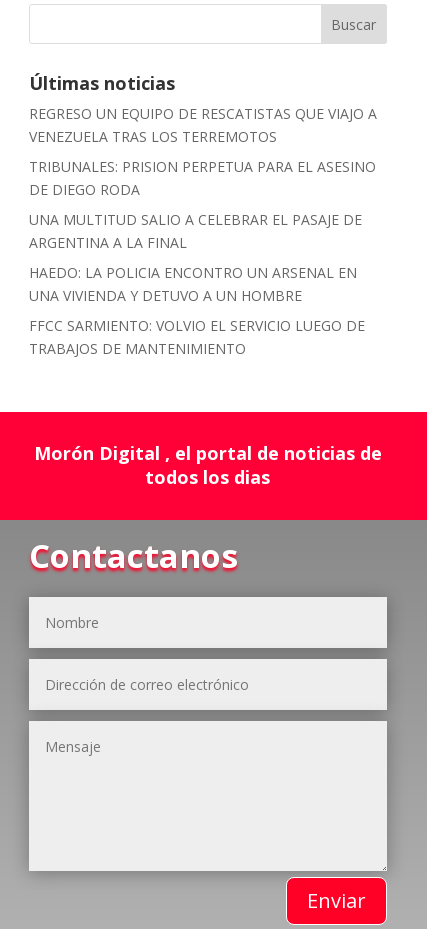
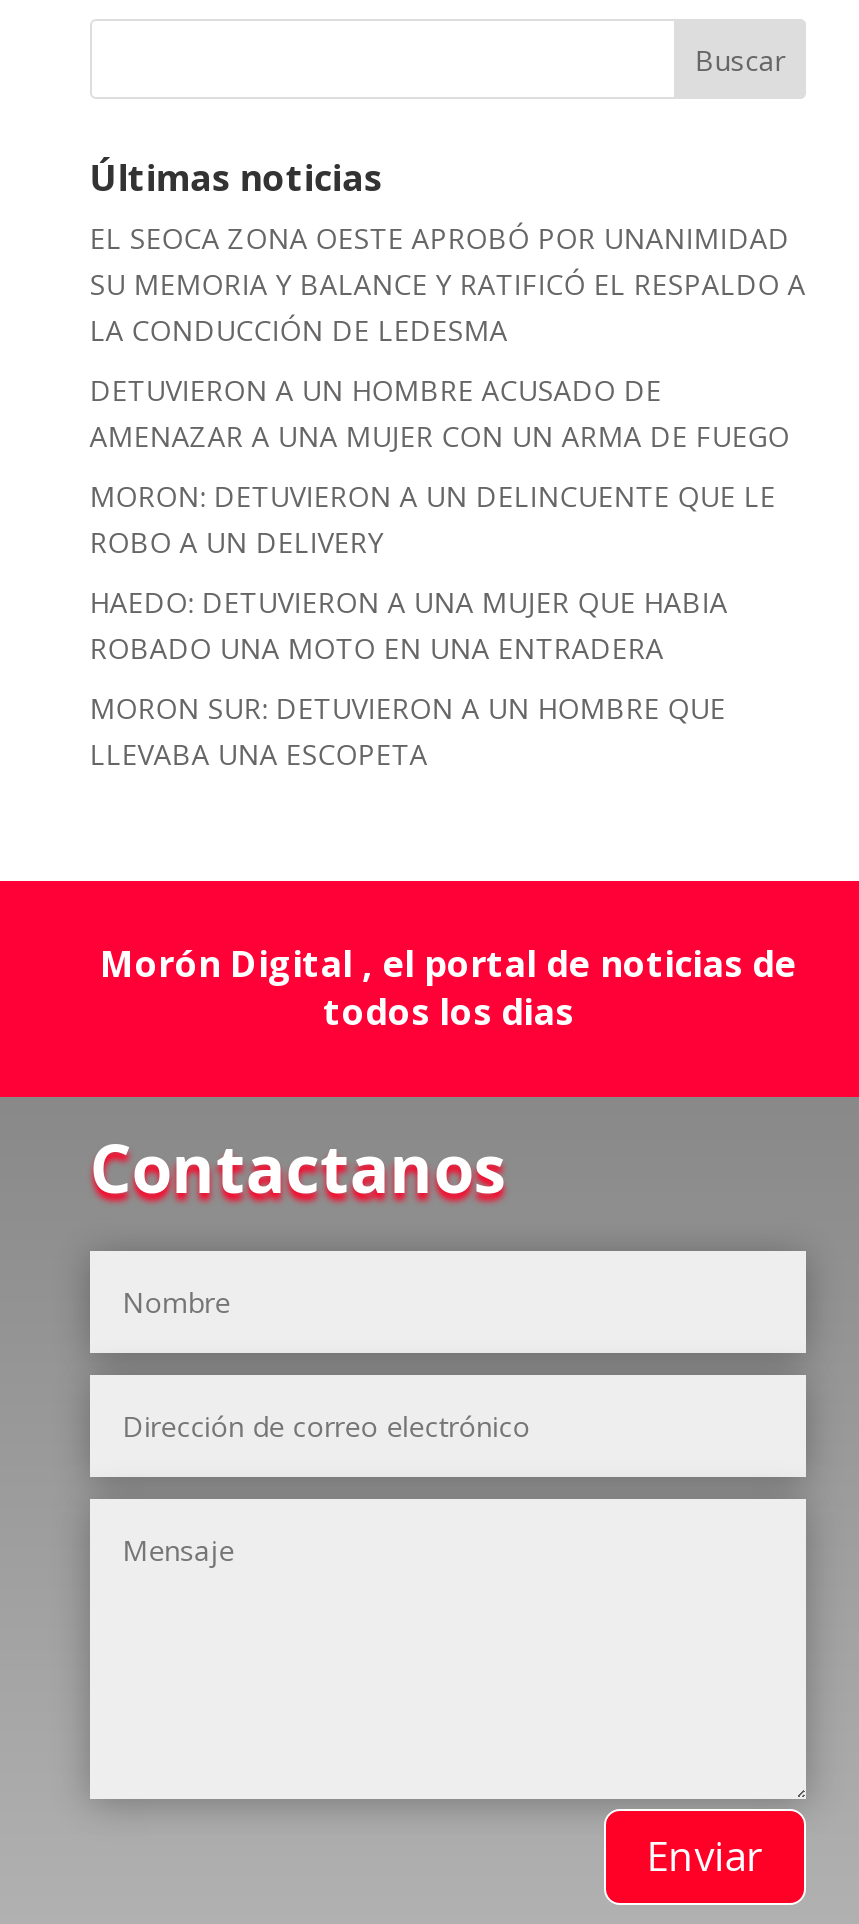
- REGRESO UN EQUIPO DE RESCATISTAS QUE VIAJO A
- VENEZUELA TRAS LOS TERREMOTOS
+ EL SEOCA ZONA OESTE APROBÓ POR UNANIMIDAD
+ SU MEMORIA Y BALANCE Y RATIFICÓ EL RESPALDO A
+ LA CONDUCCIÓN DE LEDESMA

- TRIBUNALES: PRISION PERPETUA PARA EL ASESINO
- DE DIEGO RODA
+ DETUVIERON A UN HOMBRE ACUSADO DE
+ AMENAZAR A UNA MUJER CON UN ARMA DE FUEGO

- UNA MULTITUD SALIO A CELEBRAR EL PASAJE DE
- ARGENTINA A LA FINAL
+ MORON: DETUVIERON A UN DELINCUENTE QUE LE
+ ROBO A UN DELIVERY

- HAEDO: LA POLICIA ENCONTRO UN ARSENAL EN
- UNA VIVIENDA Y DETUVO A UN HOMBRE
+ HAEDO: DETUVIERON A UNA MUJER QUE HABIA
+ ROBADO UNA MOTO EN UNA ENTRADERA

- FFCC SARMIENTO: VOLVIO EL SERVICIO LUEGO DE
- TRABAJOS DE MANTENIMIENTO
+ MORON SUR: DETUVIERON A UN HOMBRE QUE
+ LLEVABA UNA ESCOPETA
